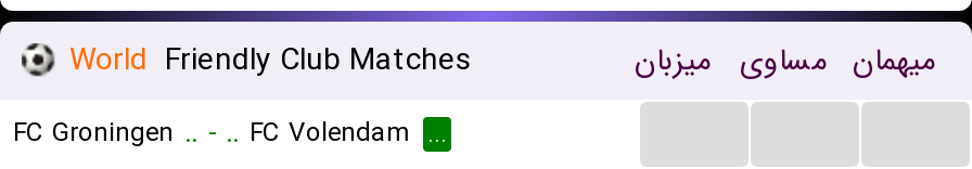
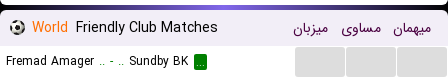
- FC Groningen .. - .. FC Volendam ...
+ Fremad Amager .. - .. Sundby BK ...
